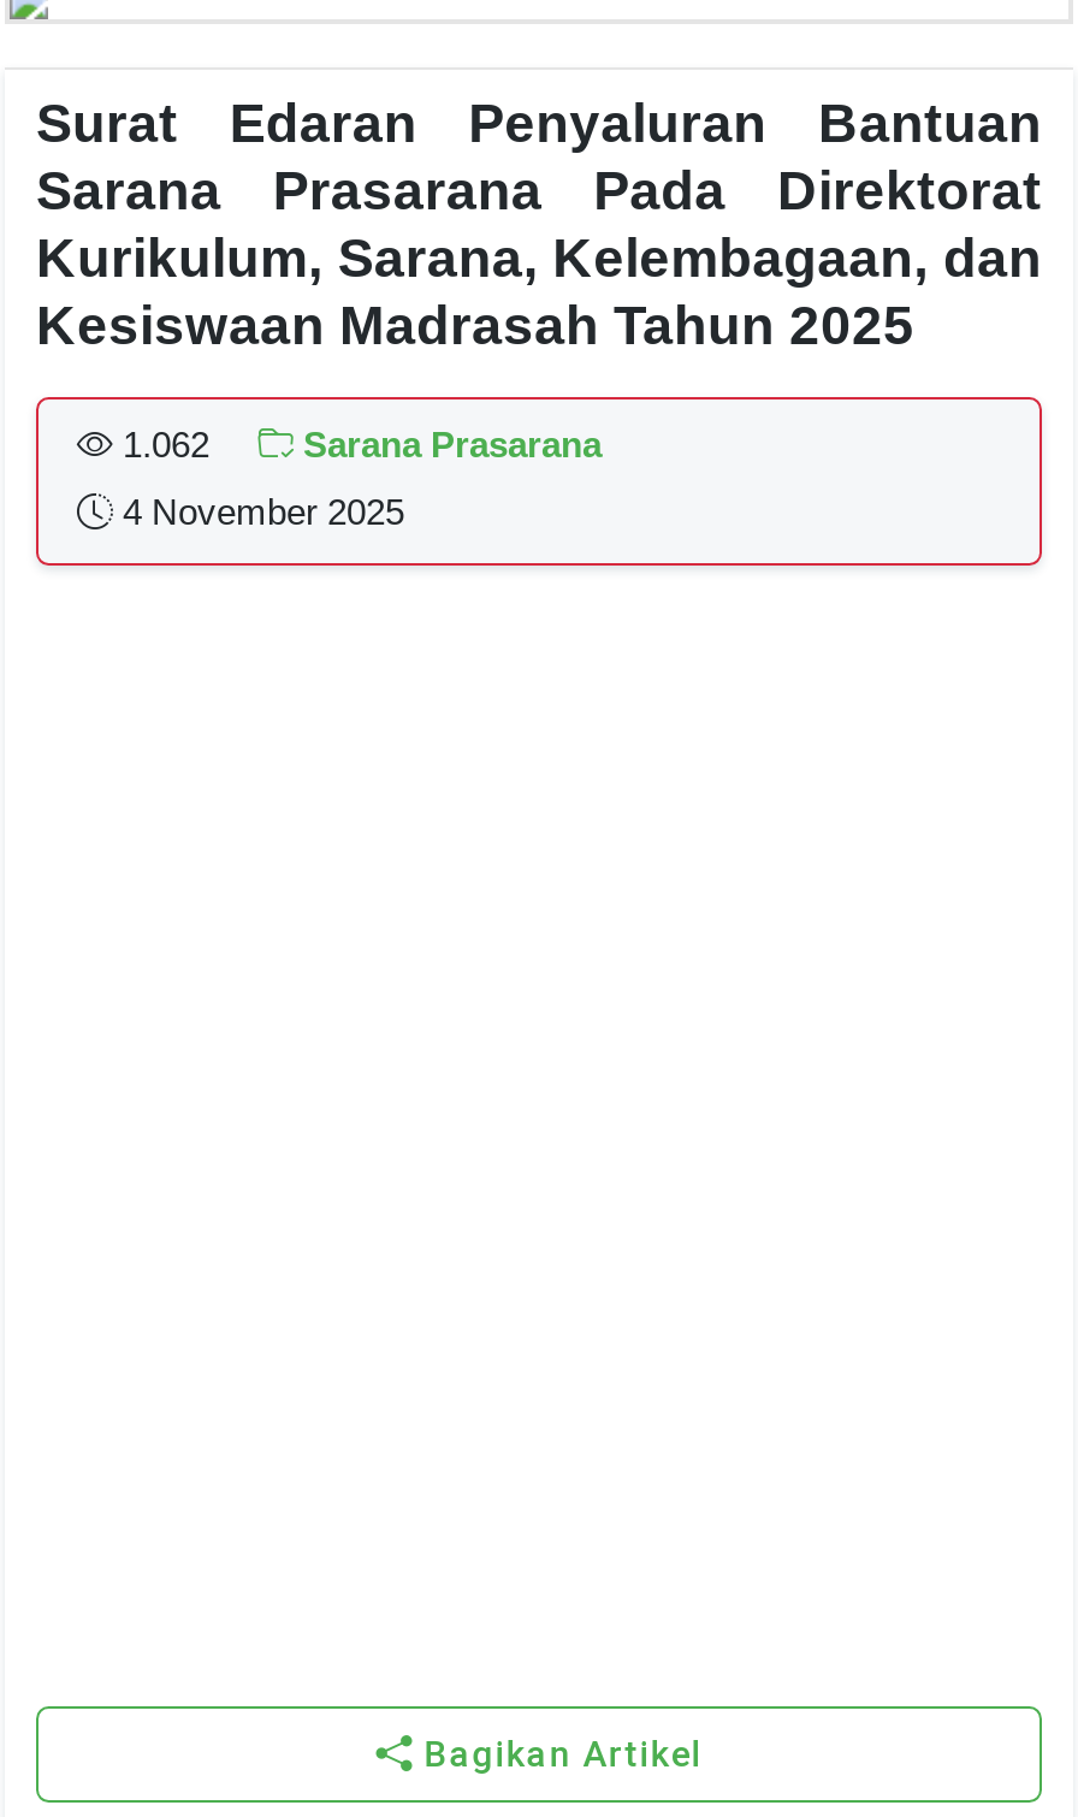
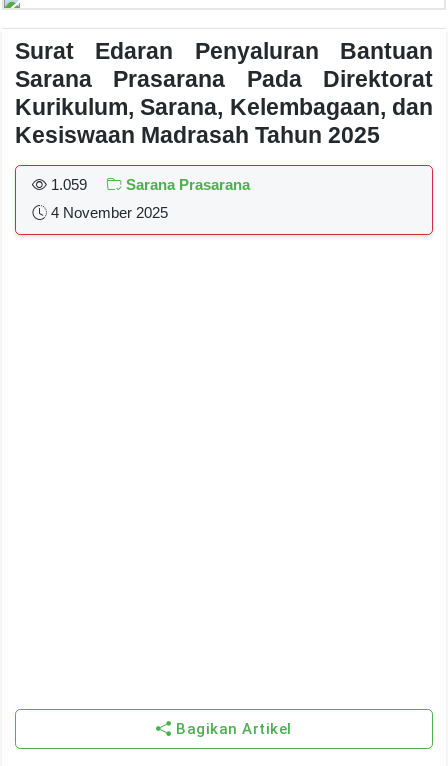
- 1.062
+ 1.059
